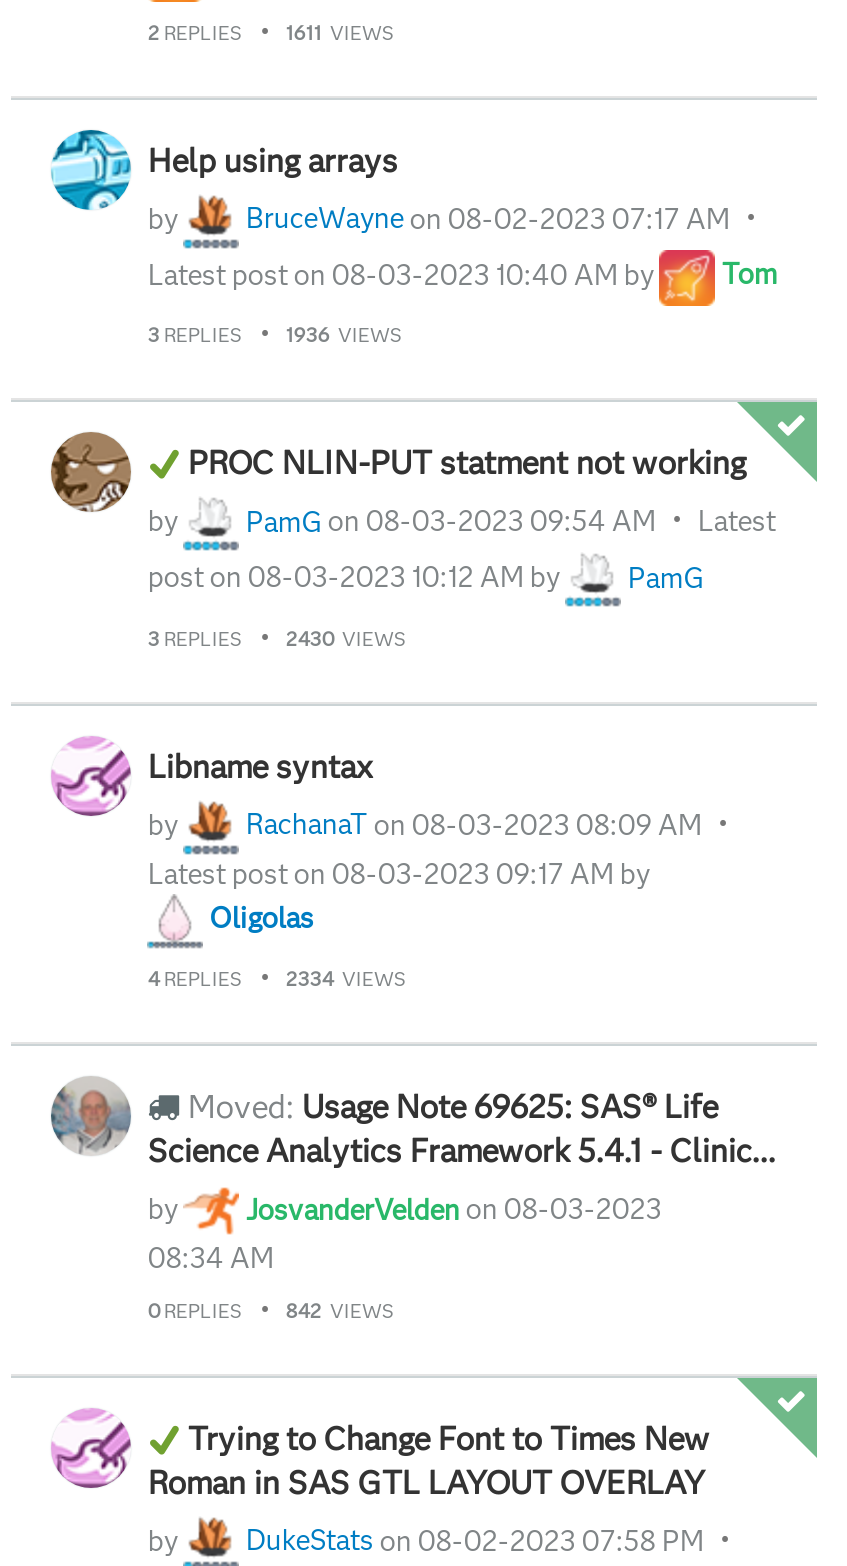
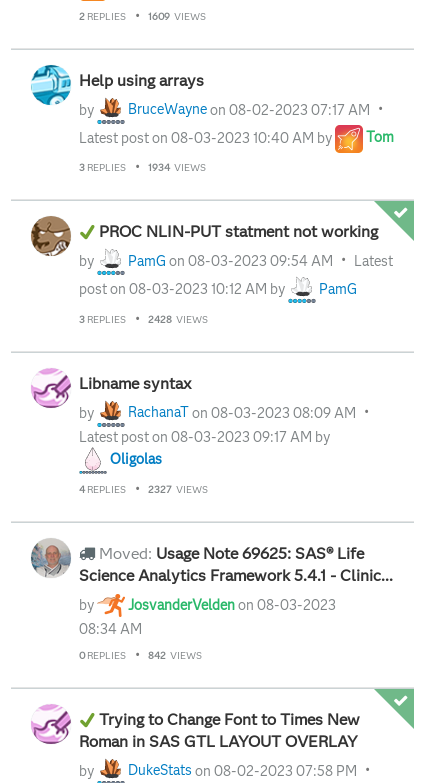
- 2 REPLIES 1611 VIEWS
+ 2 REPLIES 1609 VIEWS

- 3 REPLIES 1936 VIEWS
+ 3 REPLIES 1934 VIEWS

- 3 REPLIES 2430 VIEWS
+ 3 REPLIES 2428 VIEWS

- 4 REPLIES 2334 VIEWS
+ 4 REPLIES 2327 VIEWS
